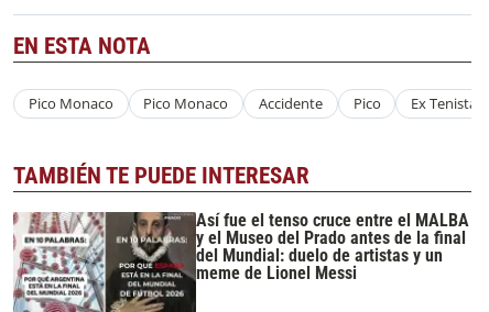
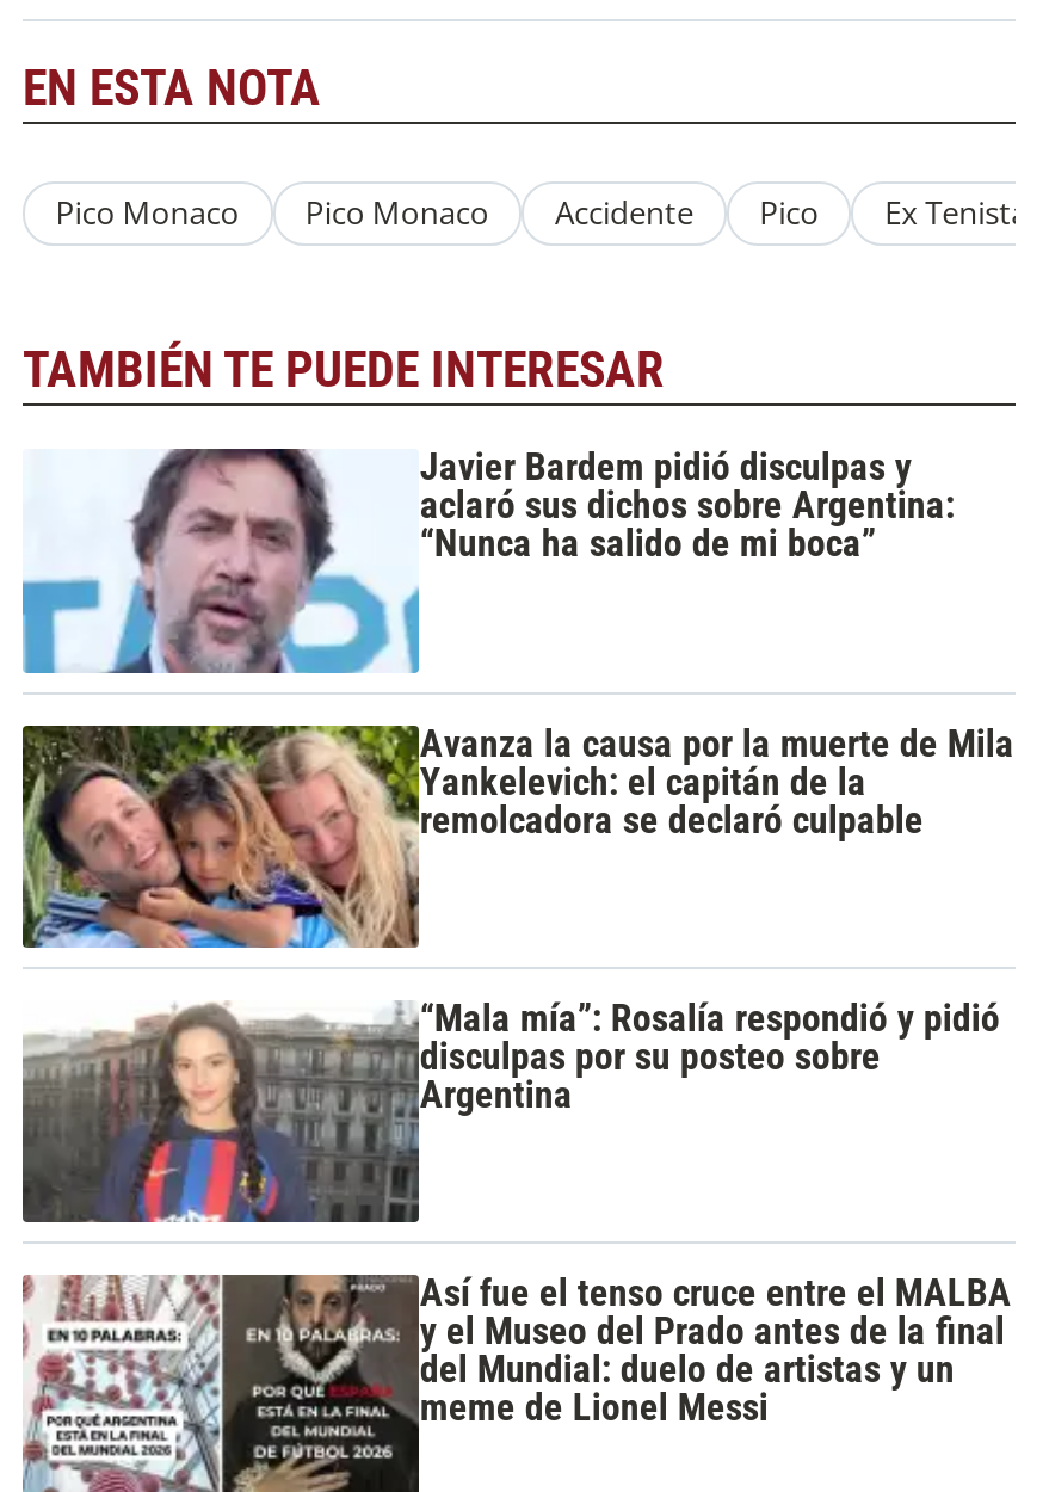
+ [image]
+ Javier Bardem pidió disculpas y
+ aclaró sus dichos sobre Argentina:
+ “Nunca ha salido de mi boca”

+ [image]
+ Avanza la causa por la muerte de Mila
+ Yankelevich: el capitán de la
+ remolcadora se declaró culpable

+ [image]
+ “Mala mía”: Rosalía respondió y pidió
+ disculpas por su posteo sobre
+ Argentina
